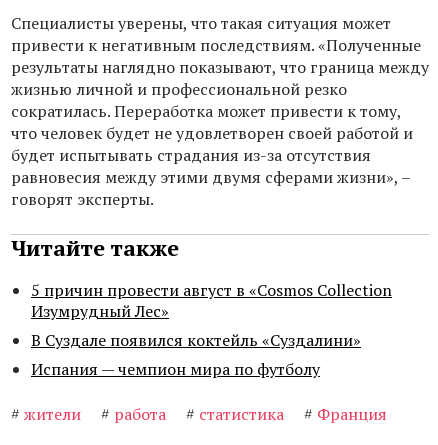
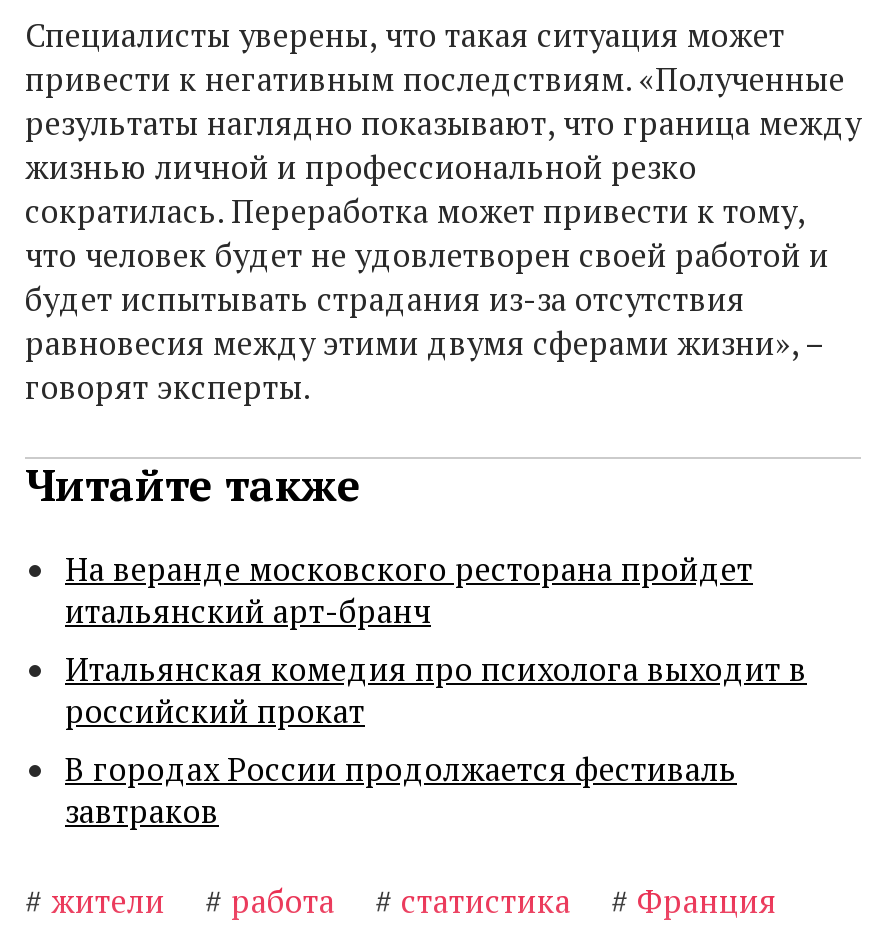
- 5 причин провести август в «Cosmos Collection
- Изумрудный Лес»
- В Суздале появился коктейль «Суздалини»
- Испания — чемпион мира по футболу
+ На веранде московского ресторана пройдет
+ итальянский арт-бранч
+ Итальянская комедия про психолога выходит в
+ российский прокат
+ В городах России продолжается фестиваль
+ завтраков
